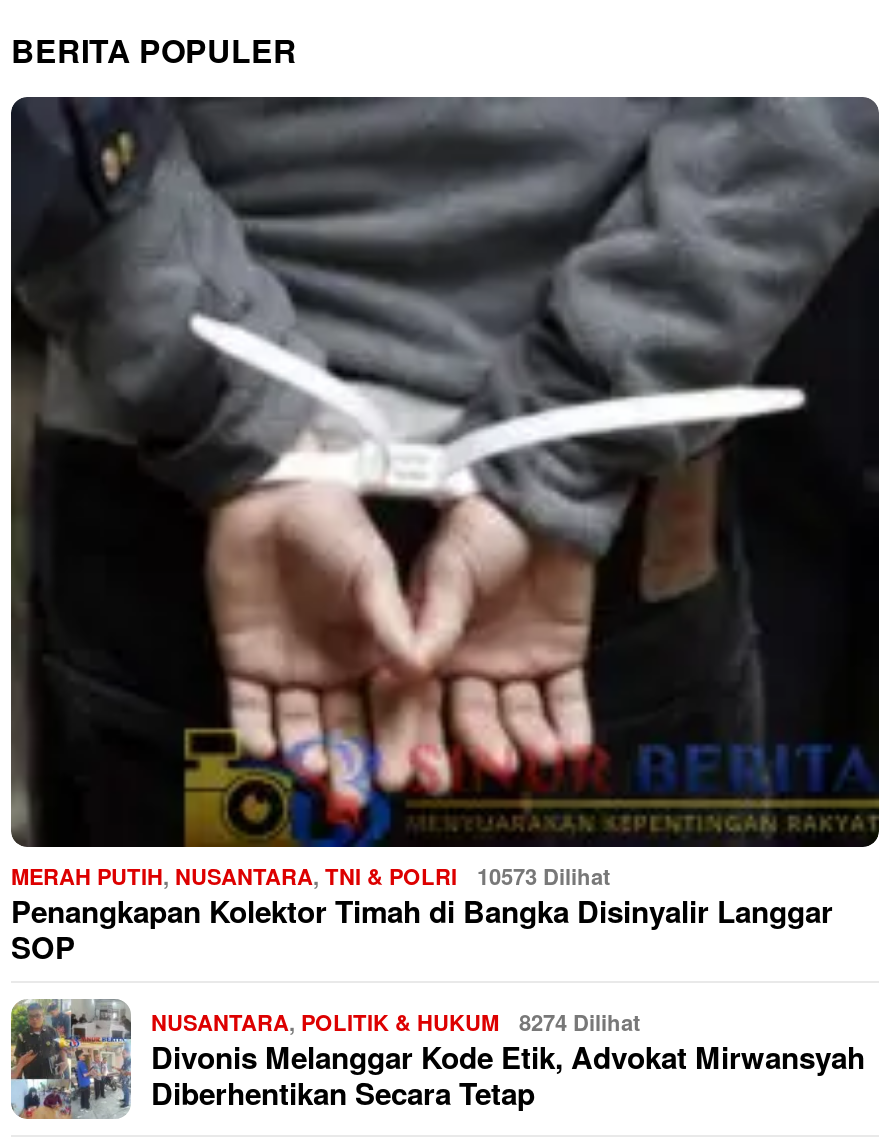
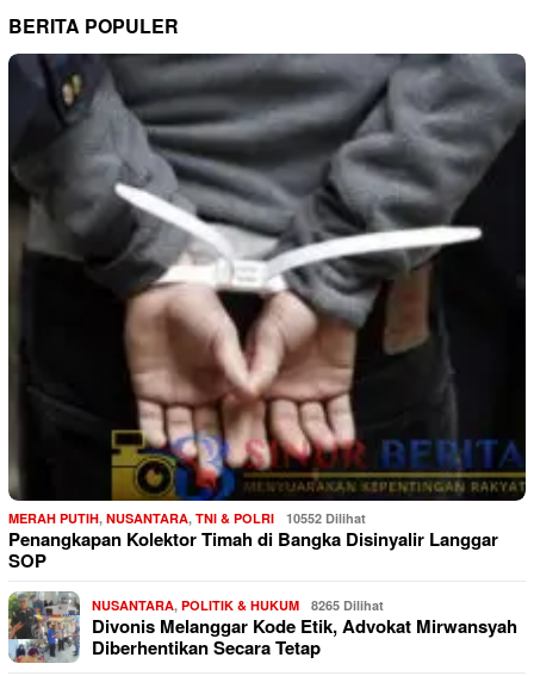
- MERAH PUTIH, NUSANTARA, TNI & POLRI 10573 Dilihat
+ MERAH PUTIH, NUSANTARA, TNI & POLRI 10552 Dilihat

- NUSANTARA, POLITIK & HUKUM 8274 Dilihat
+ NUSANTARA, POLITIK & HUKUM 8265 Dilihat
